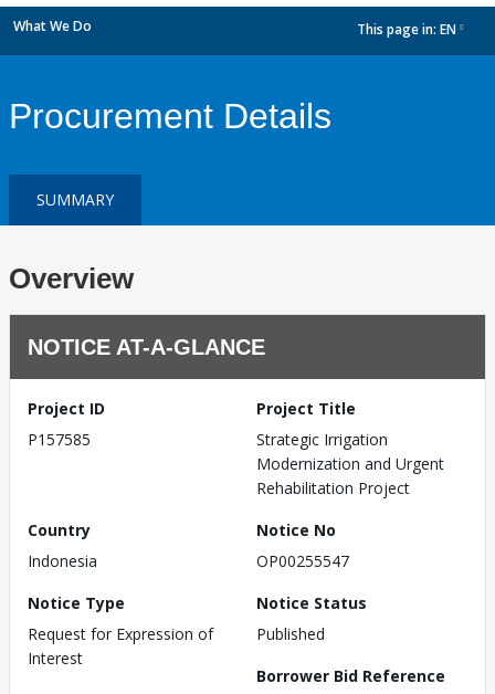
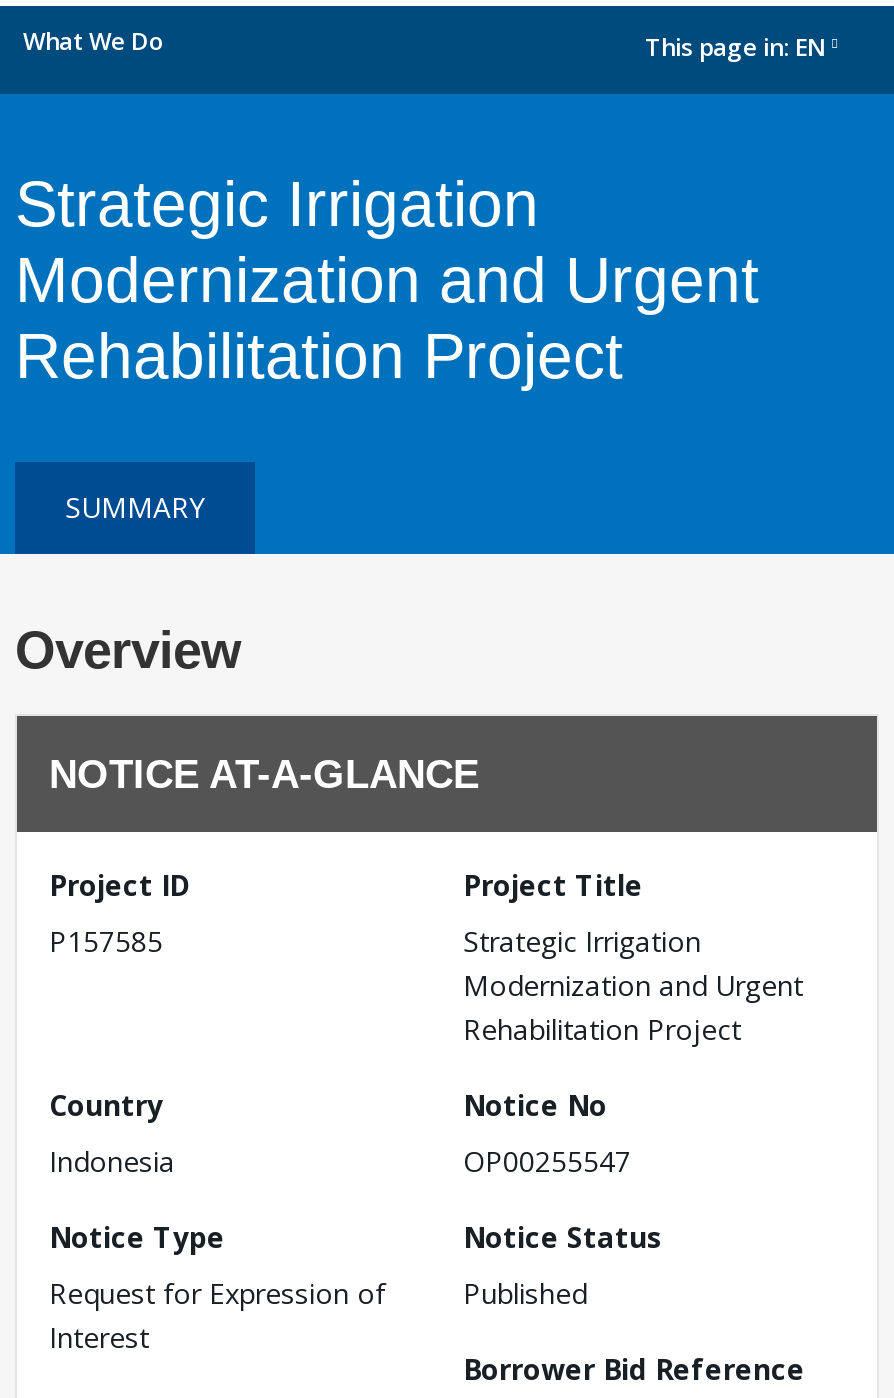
- Procurement Details
+ Strategic Irrigation
+ Modernization and Urgent
+ Rehabilitation Project
